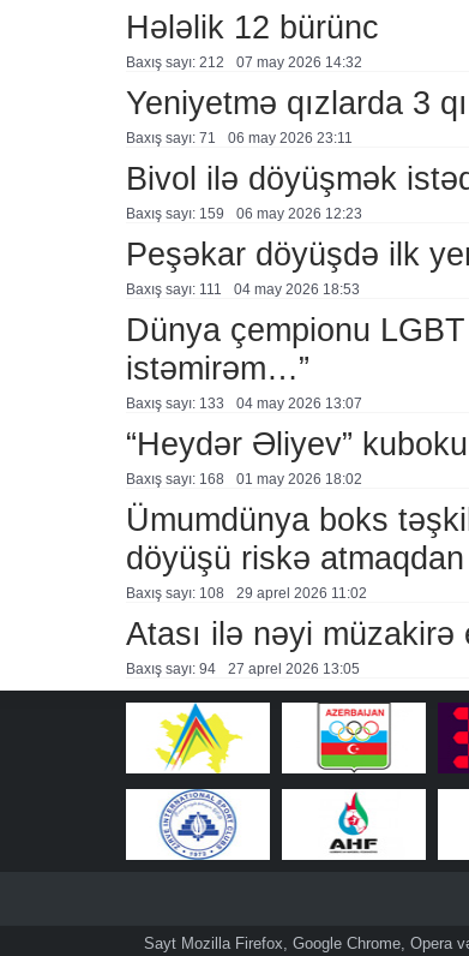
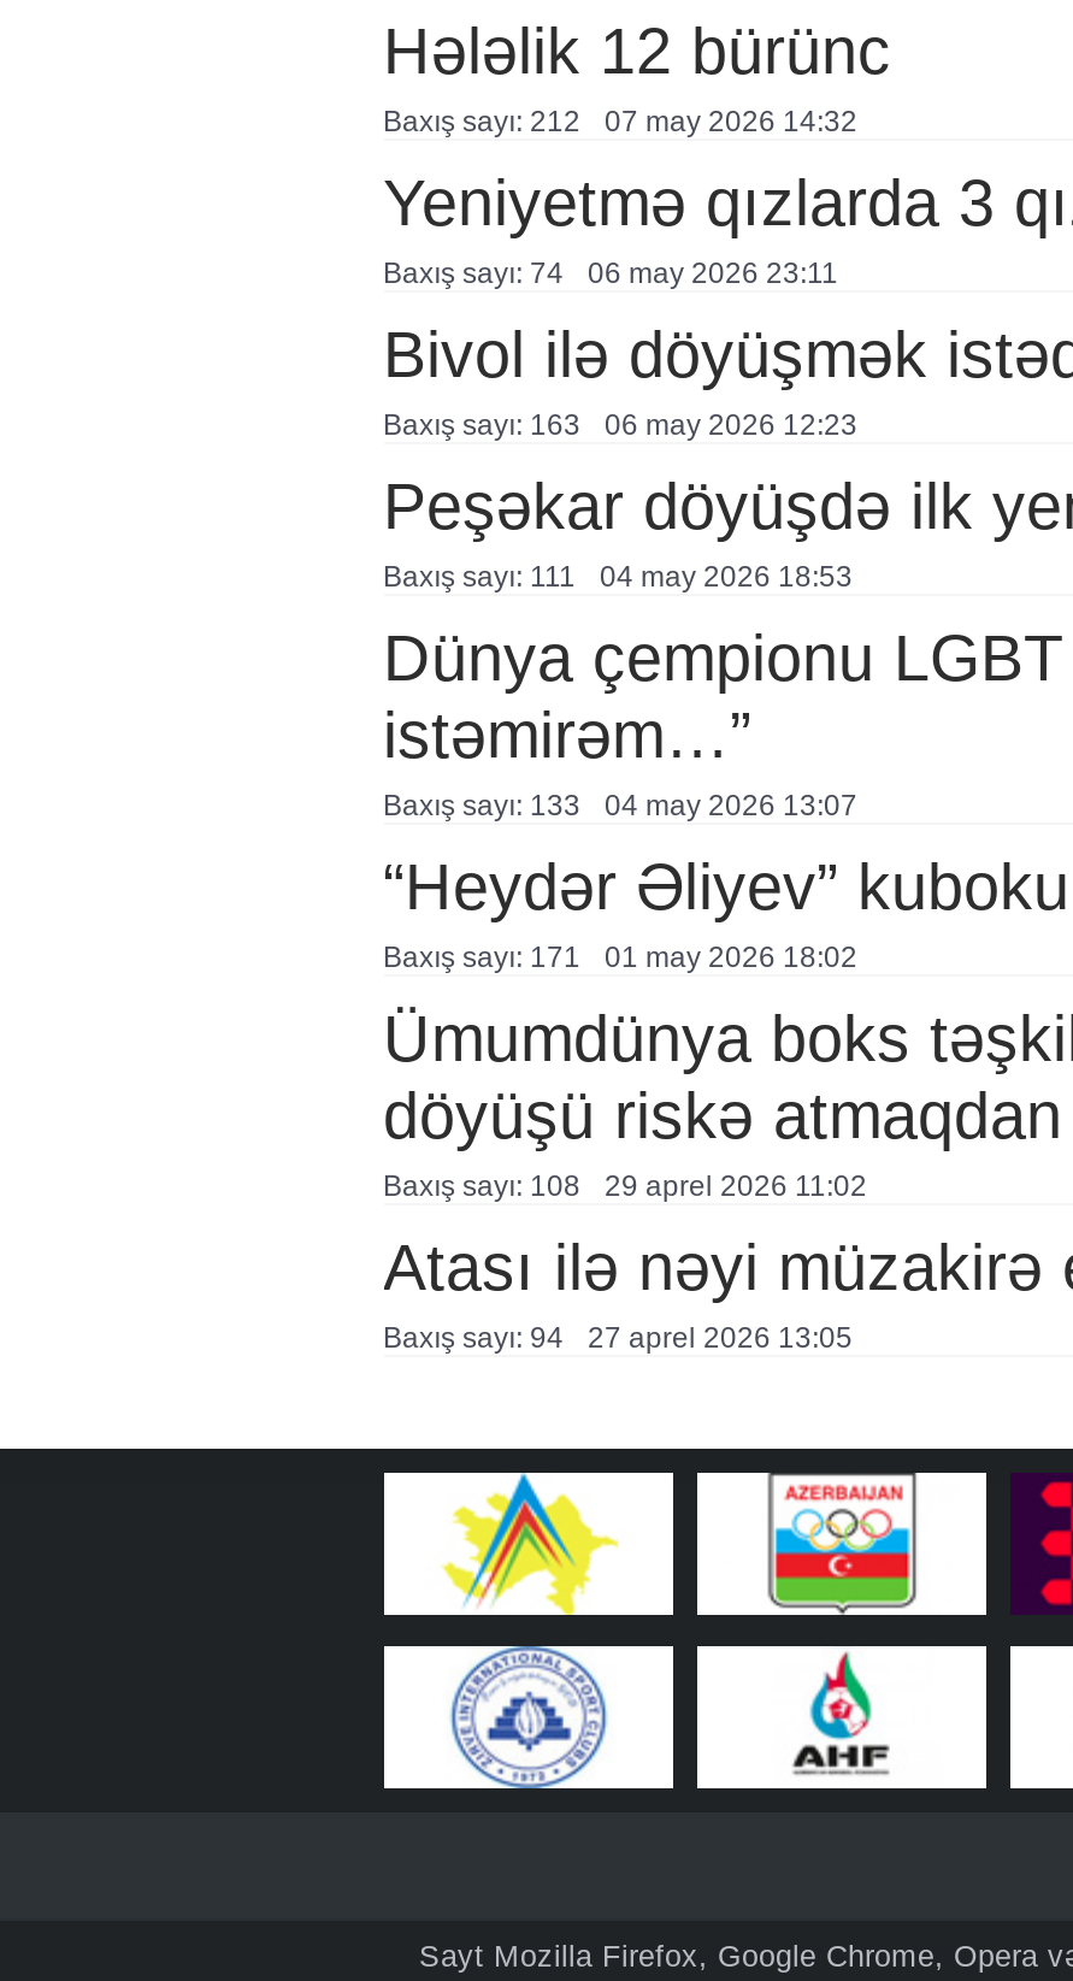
- Baxış sayı: 71 06 may 2026 23:11
+ Baxış sayı: 74 06 may 2026 23:11

- Baxış sayı: 159 06 may 2026 12:23
+ Baxış sayı: 163 06 may 2026 12:23

- Baxış sayı: 168 01 may 2026 18:02
+ Baxış sayı: 171 01 may 2026 18:02
